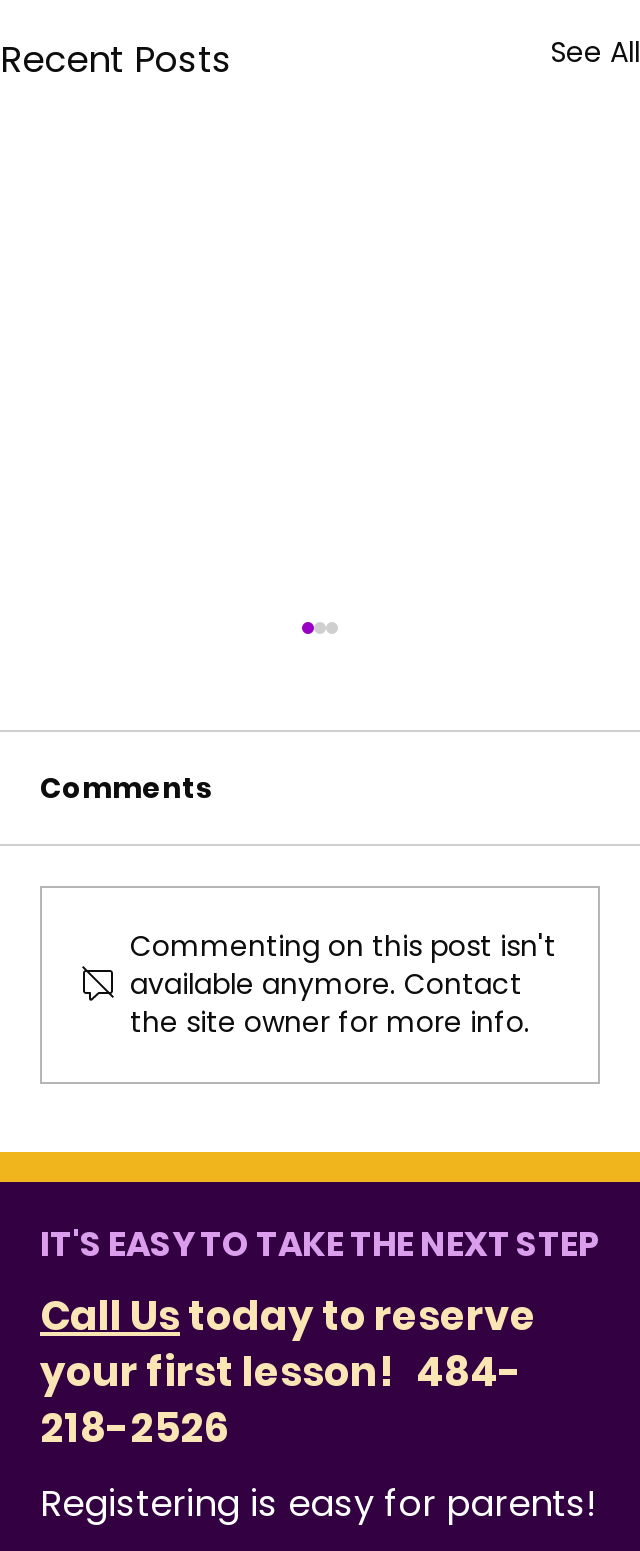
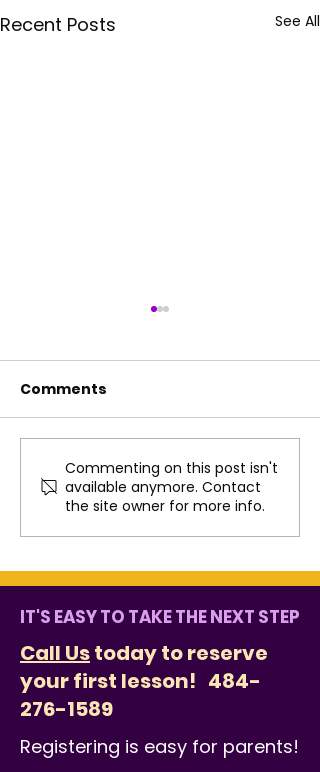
- 218-2526
+ 276-1589
